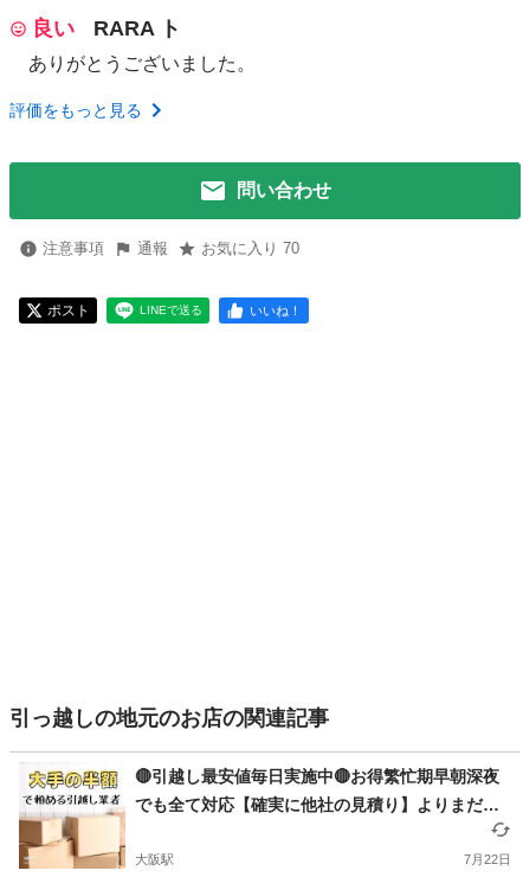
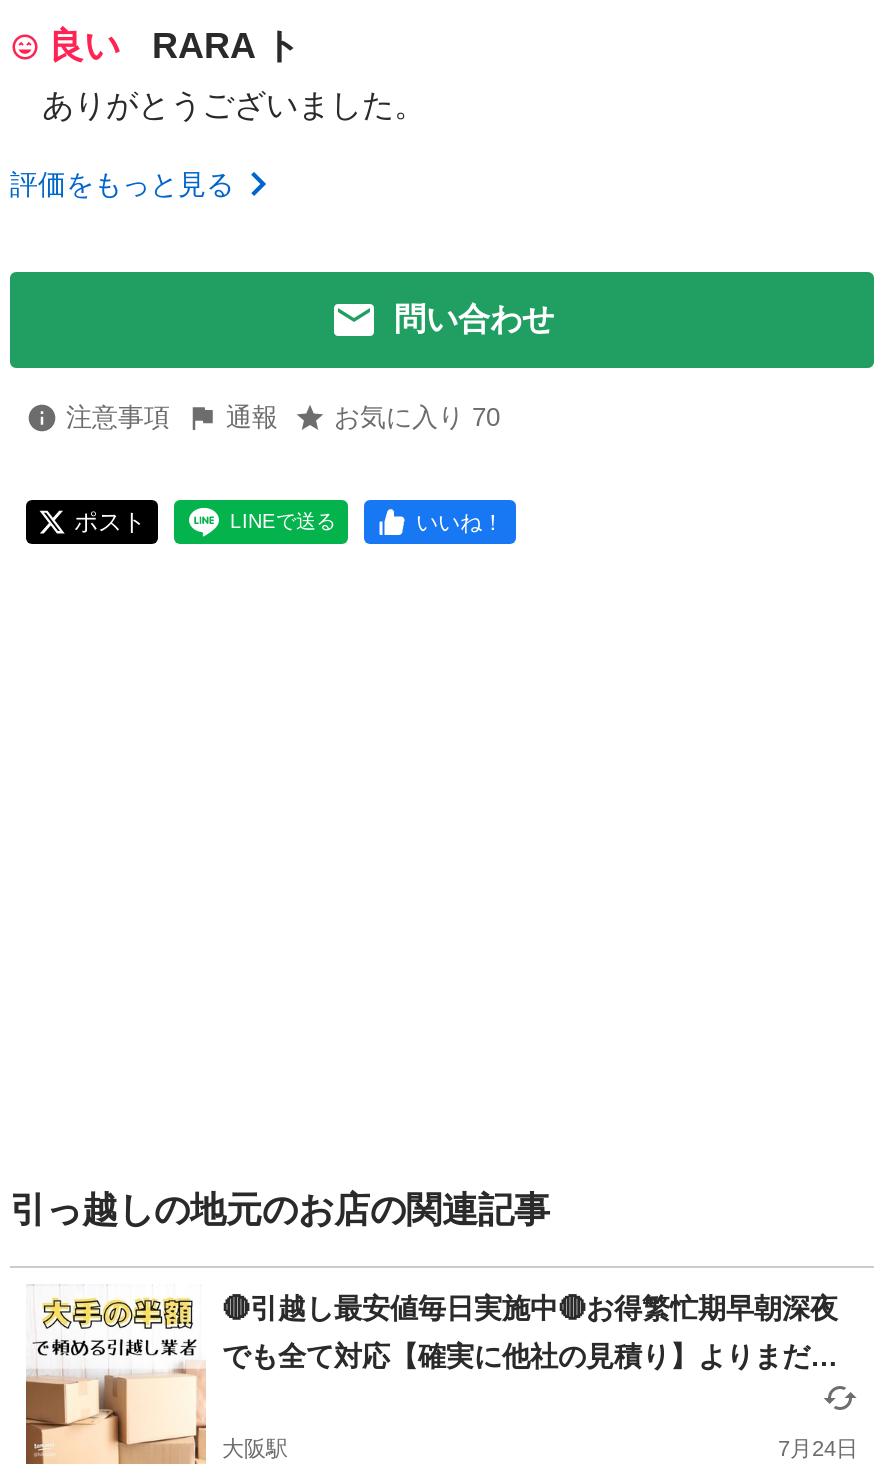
- 7月22日
+ 7月24日
